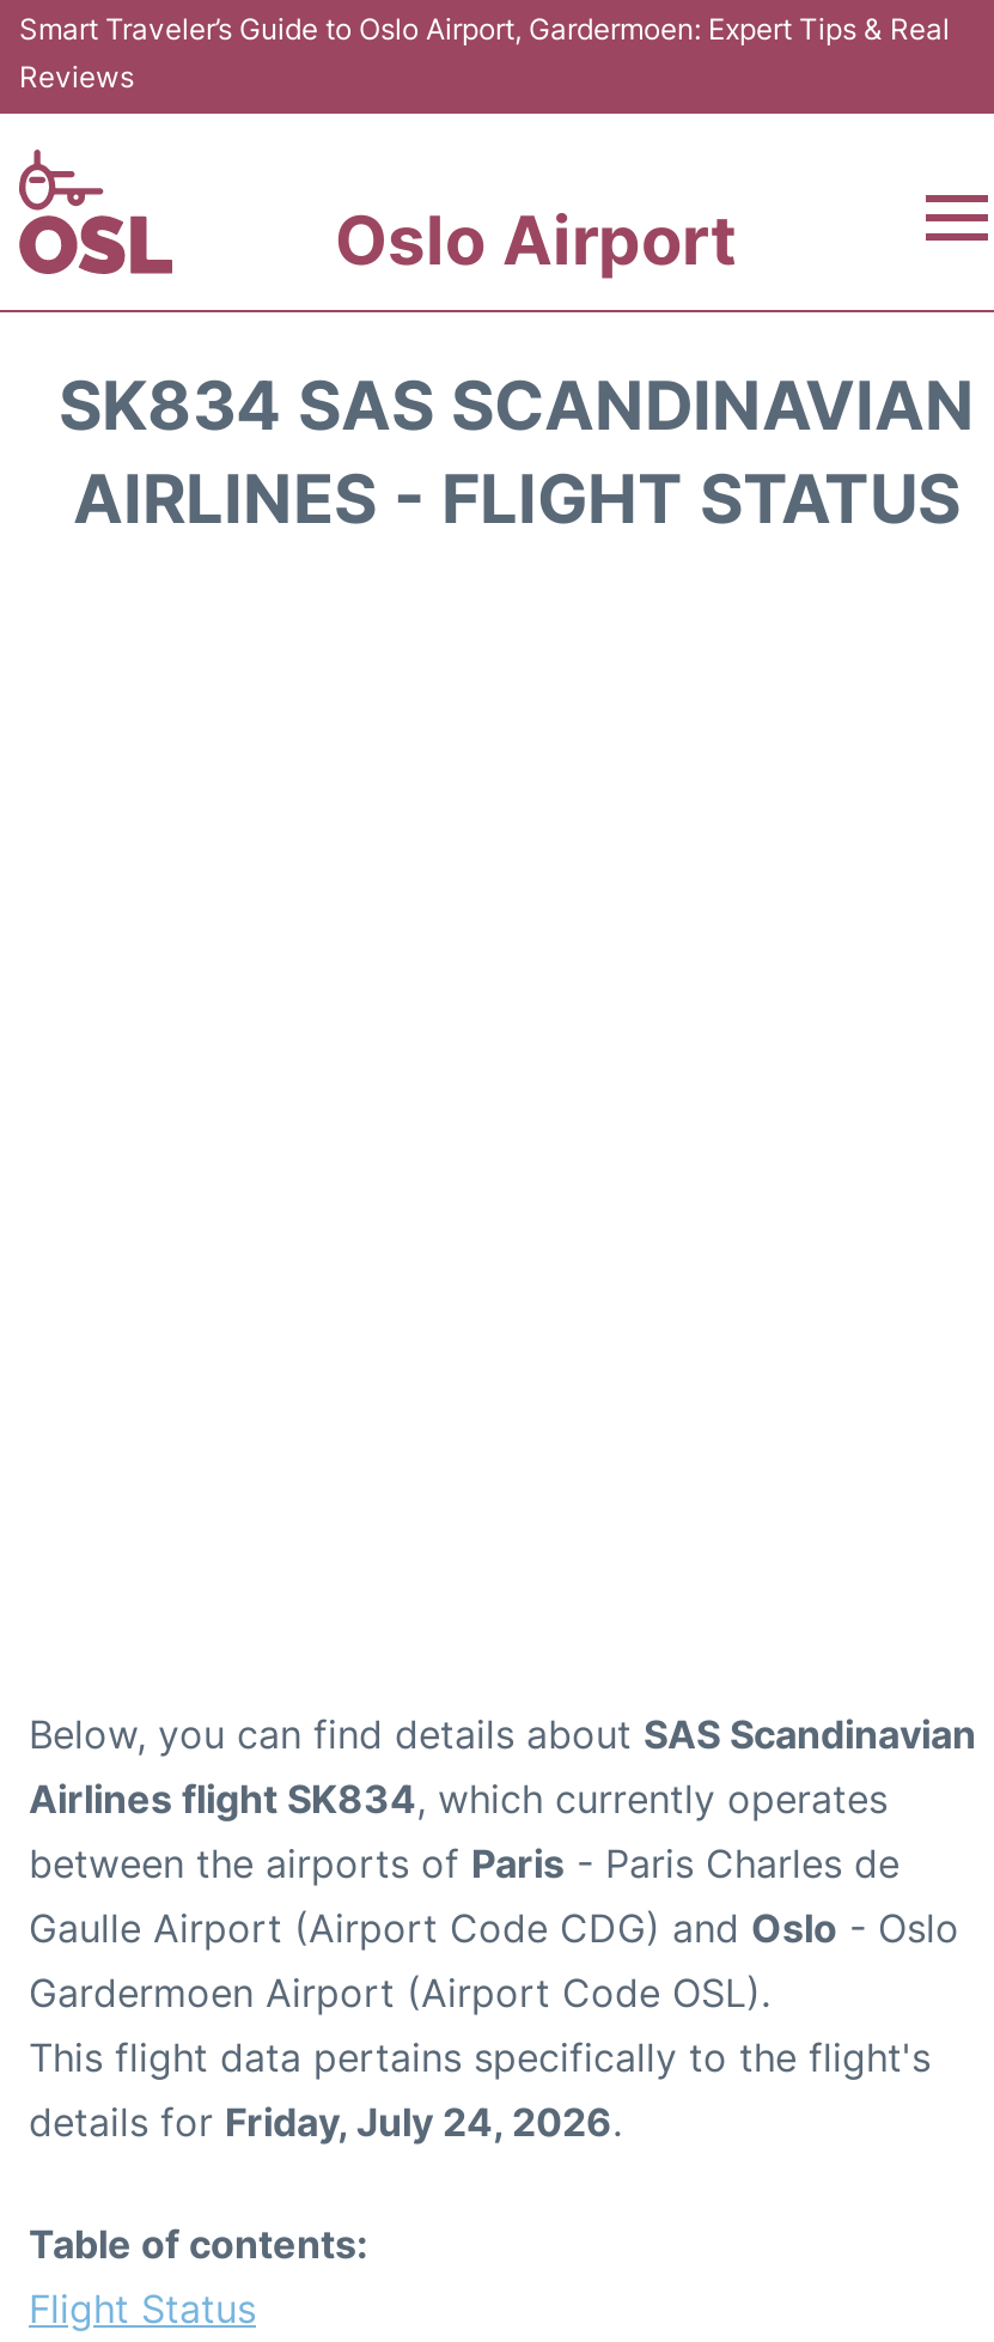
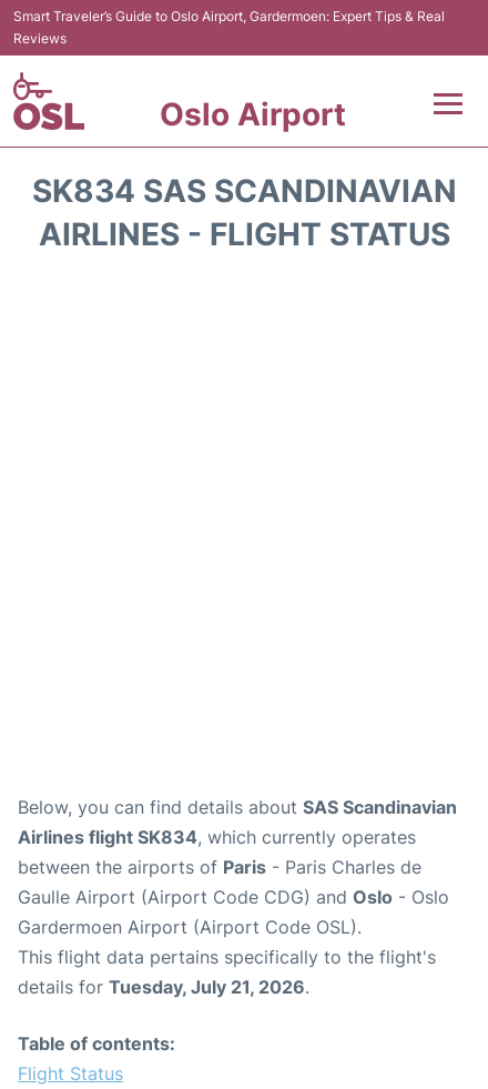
- details for Friday, July 24, 2026.
+ details for Tuesday, July 21, 2026.
